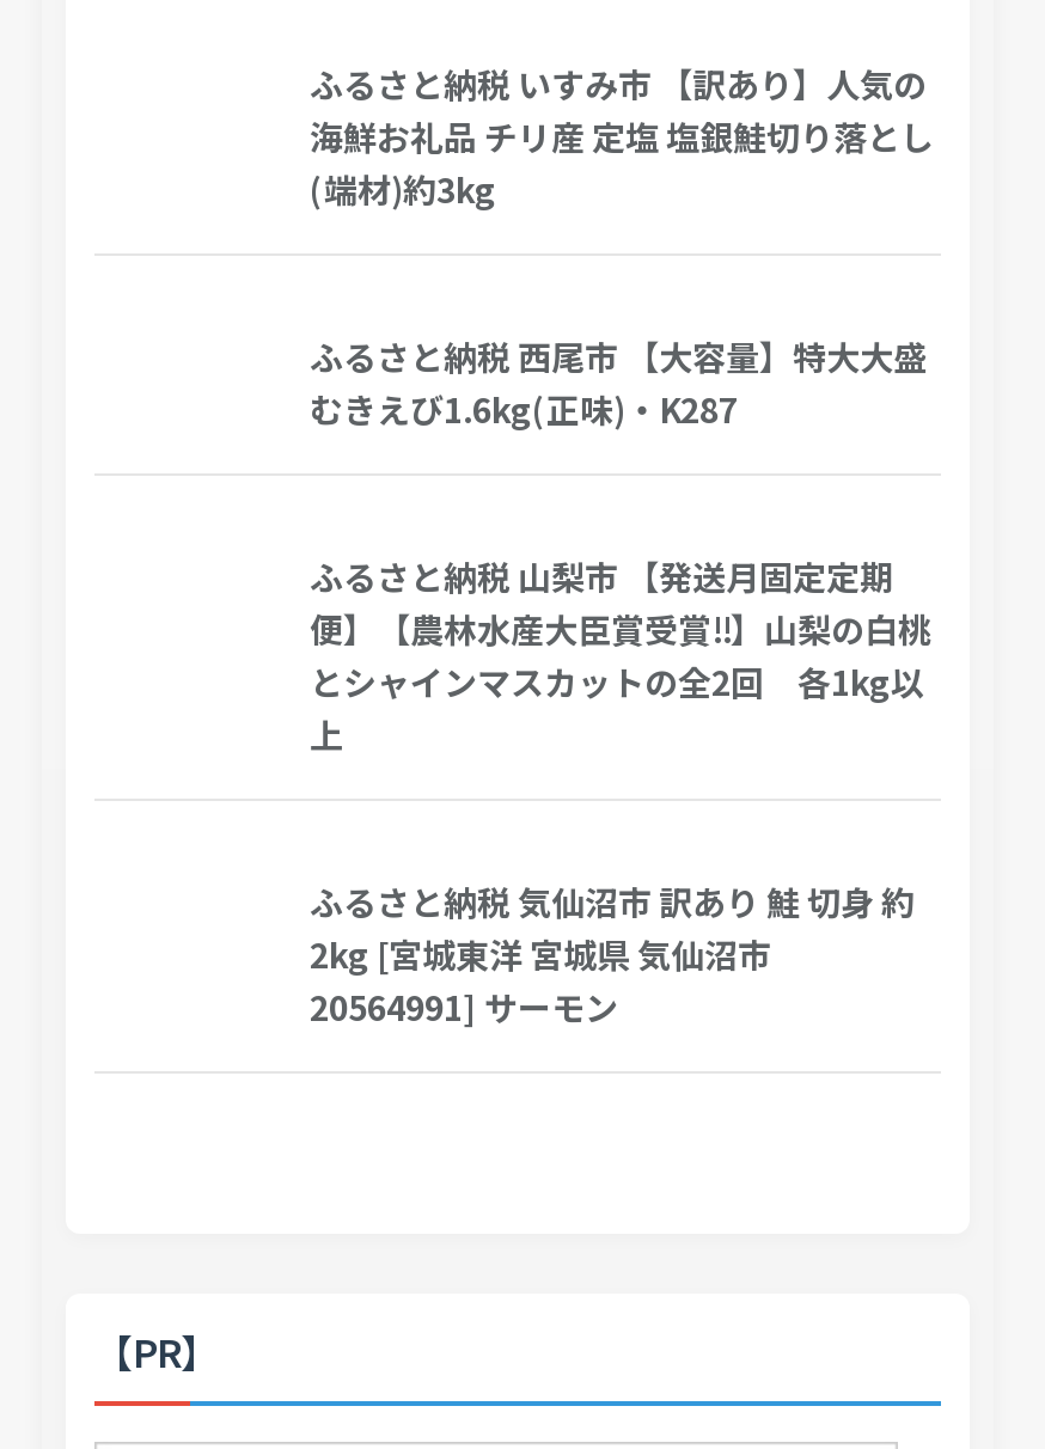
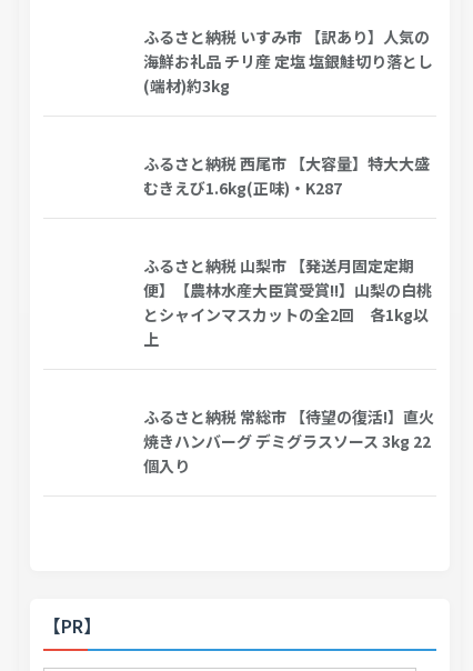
- ふるさと納税 気仙沼市 訳あり 鮭 切身 約
- 2kg [宮城東洋 宮城県 気仙沼市
- 20564991] サーモン
+ ふるさと納税 常総市 【待望の復活!】直火
+ 焼きハンバーグ デミグラスソース 3kg 22
+ 個入り
